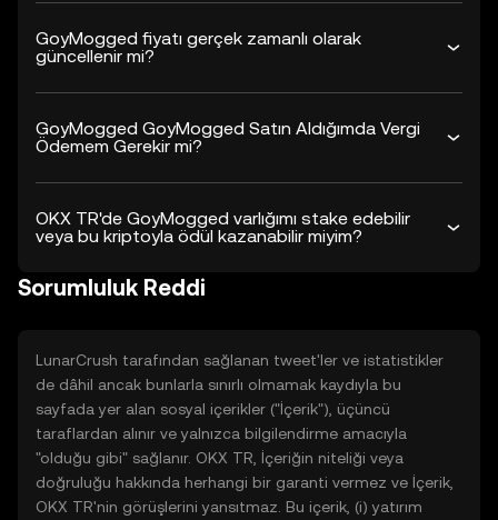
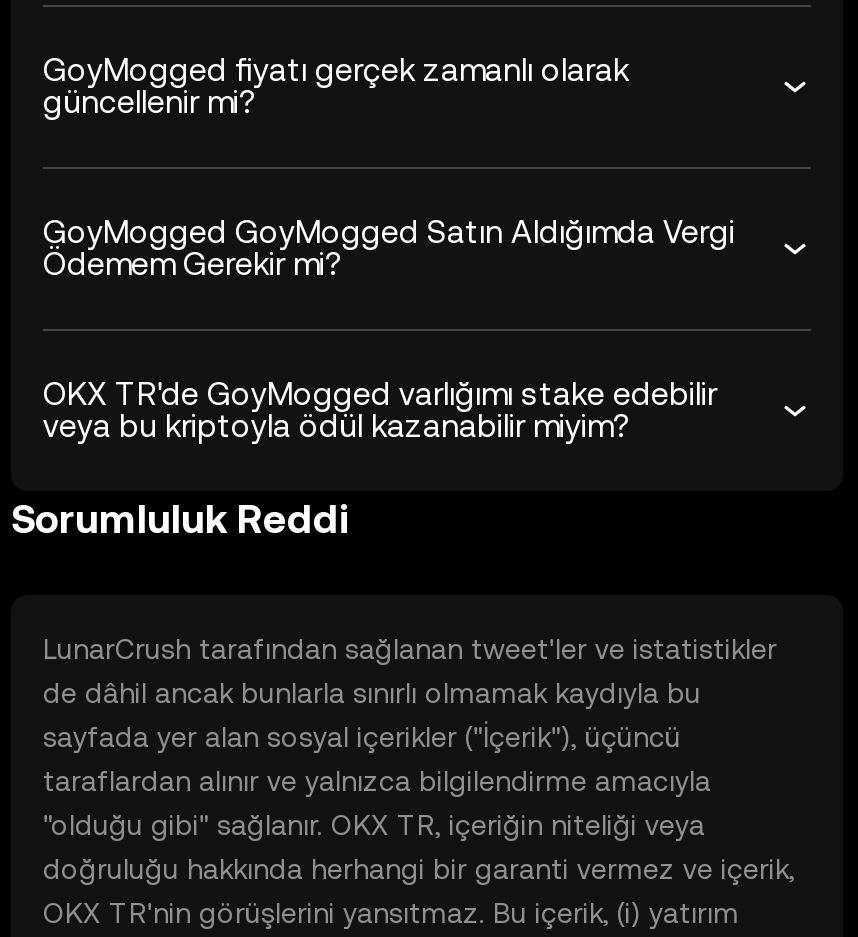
- "olduğu gibi" sağlanır. OKX TR, İçeriğin niteliği veya
+ "olduğu gibi" sağlanır. OKX TR, içeriğin niteliği veya

- doğruluğu hakkında herhangi bir garanti vermez ve İçerik,
+ doğruluğu hakkında herhangi bir garanti vermez ve içerik,
